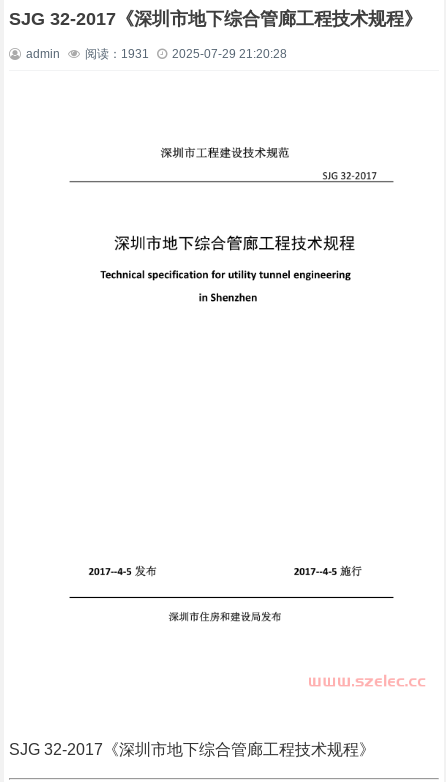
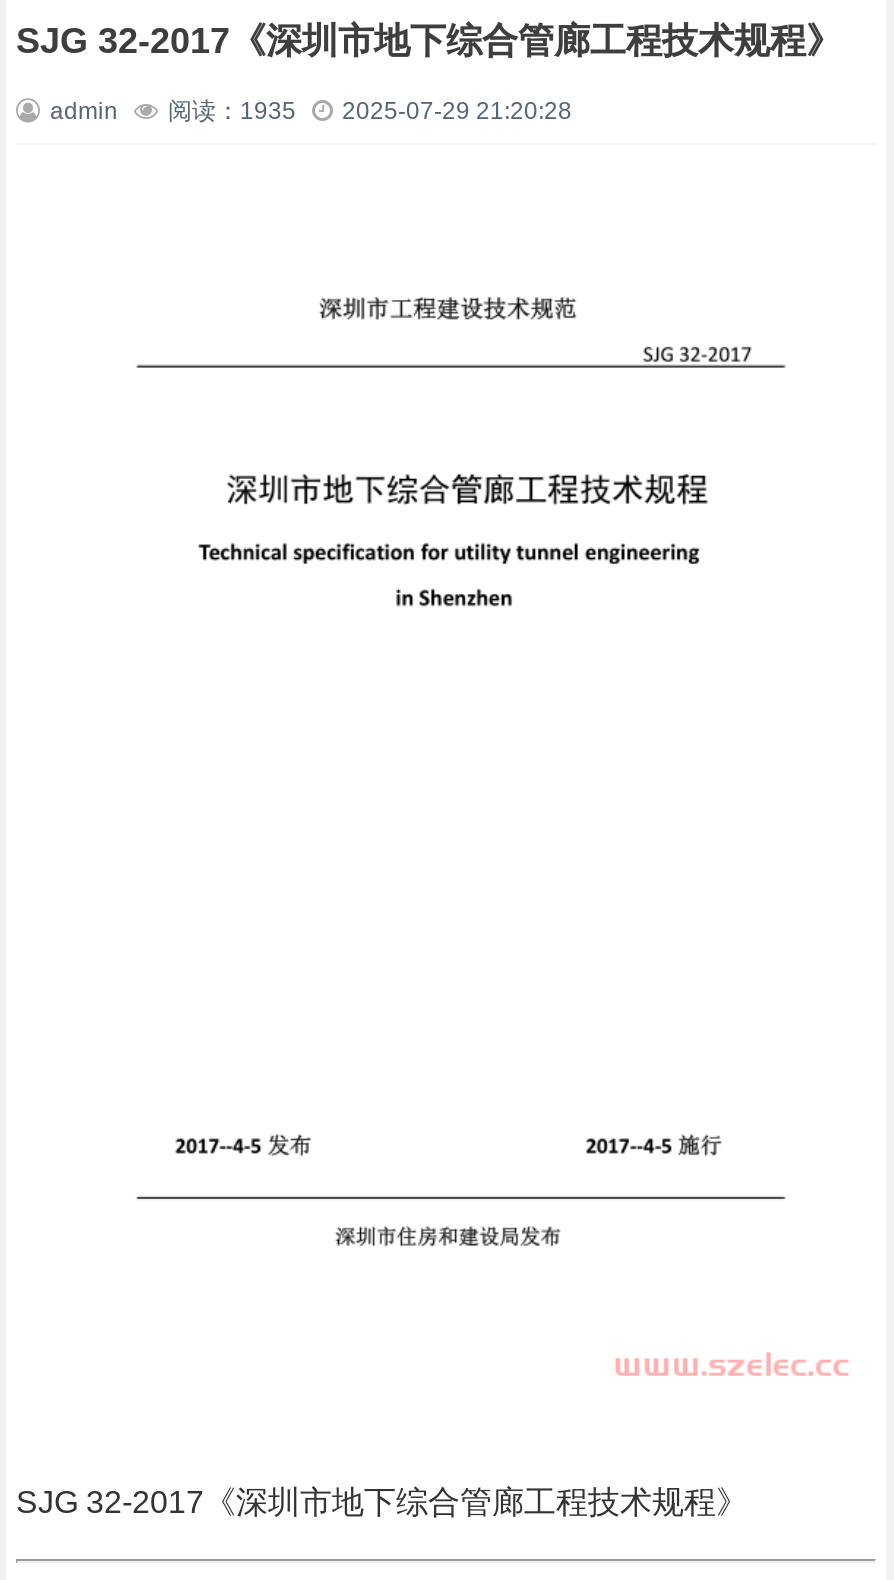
- admin 阅读：1931 2025-07-29 21:20:28
+ admin 阅读：1935 2025-07-29 21:20:28
